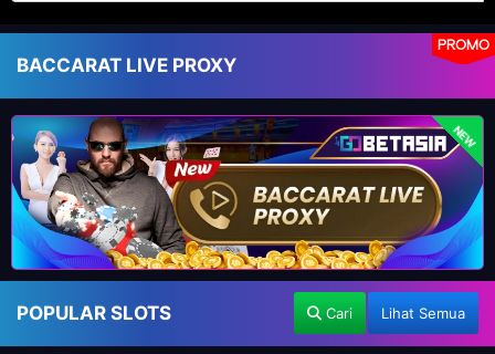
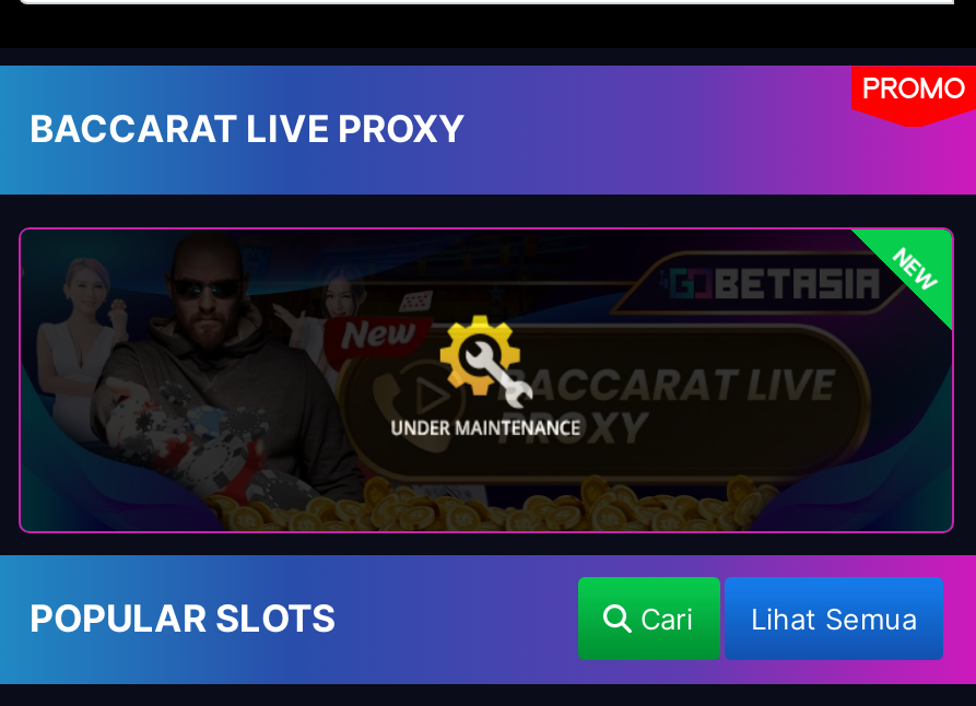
- [image]
+ [image]
